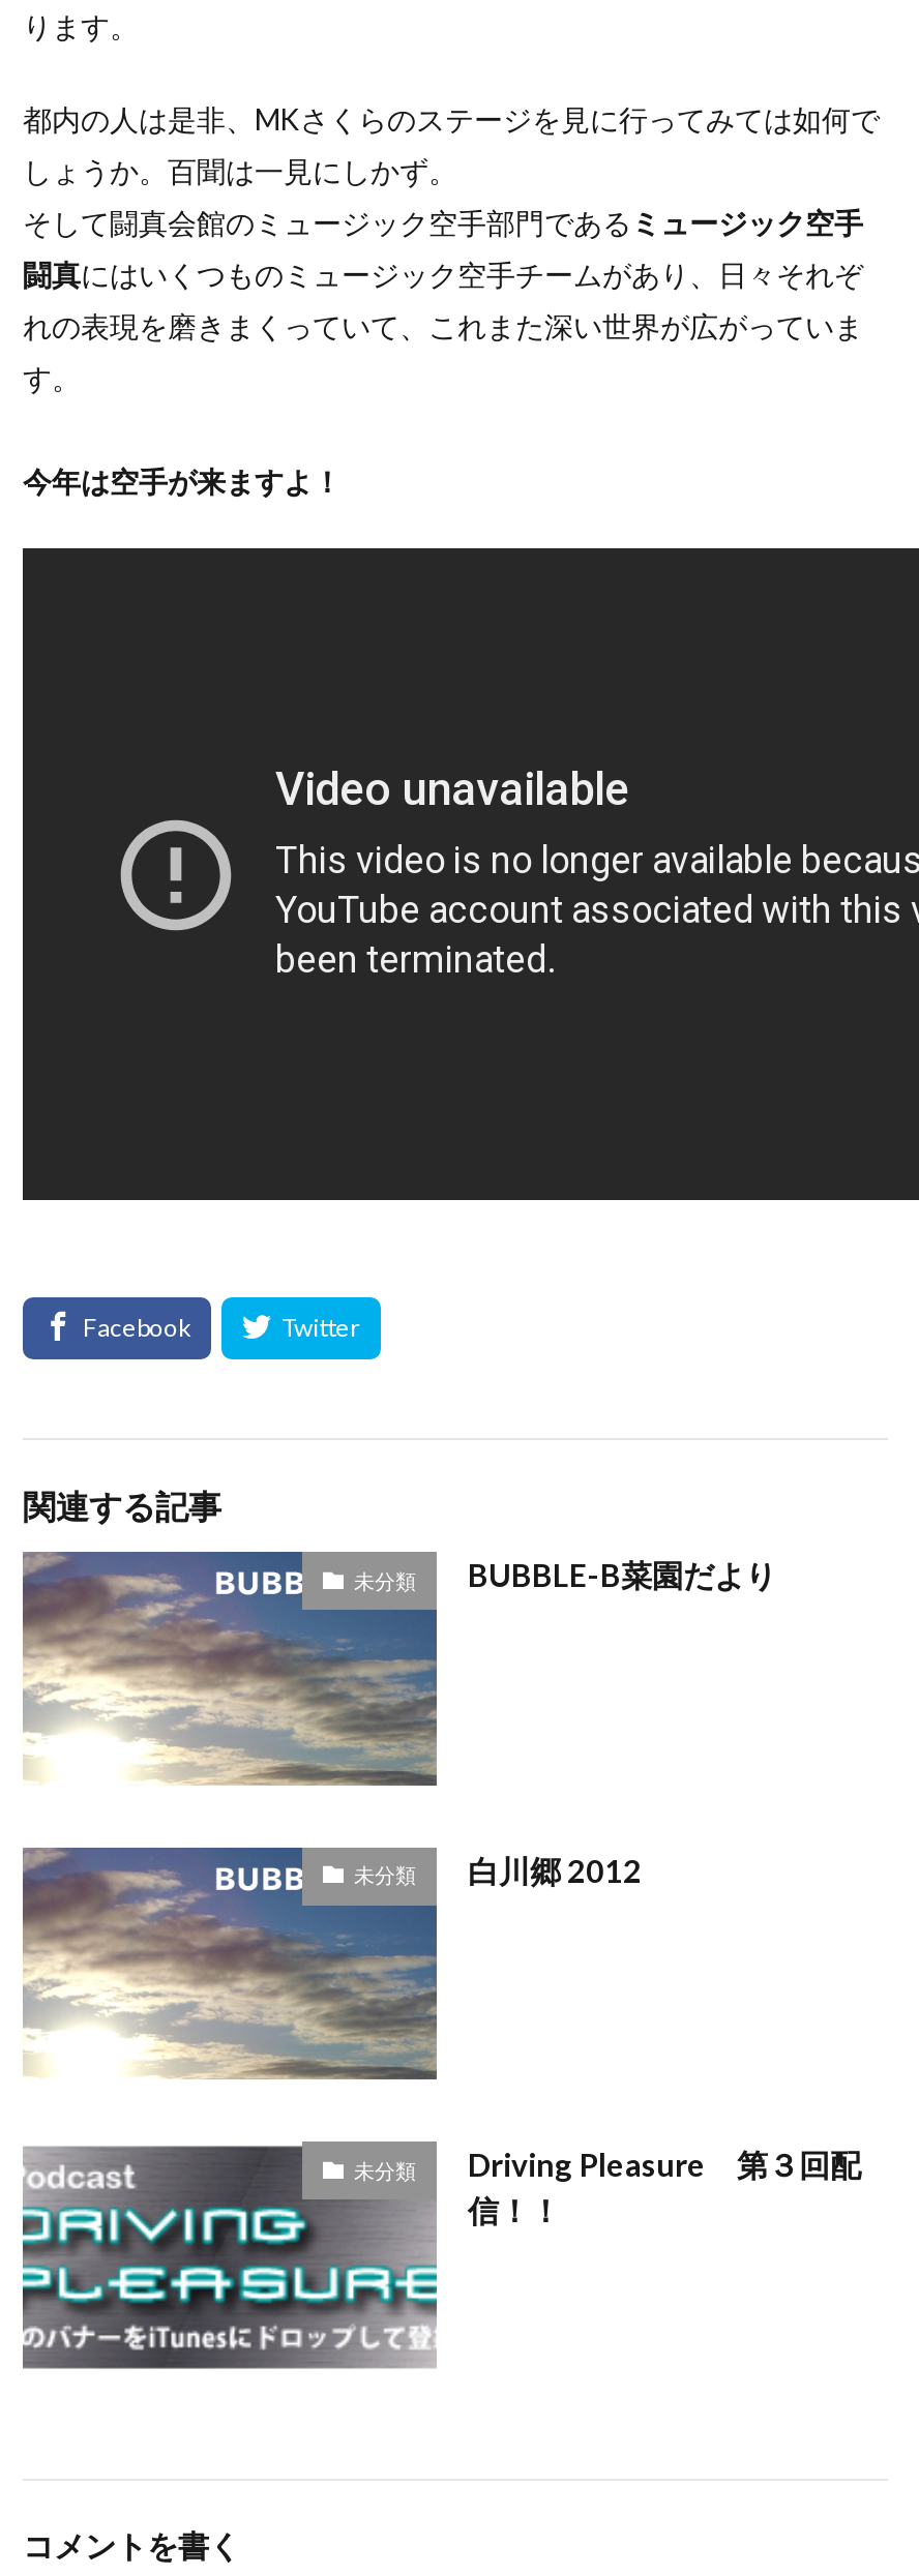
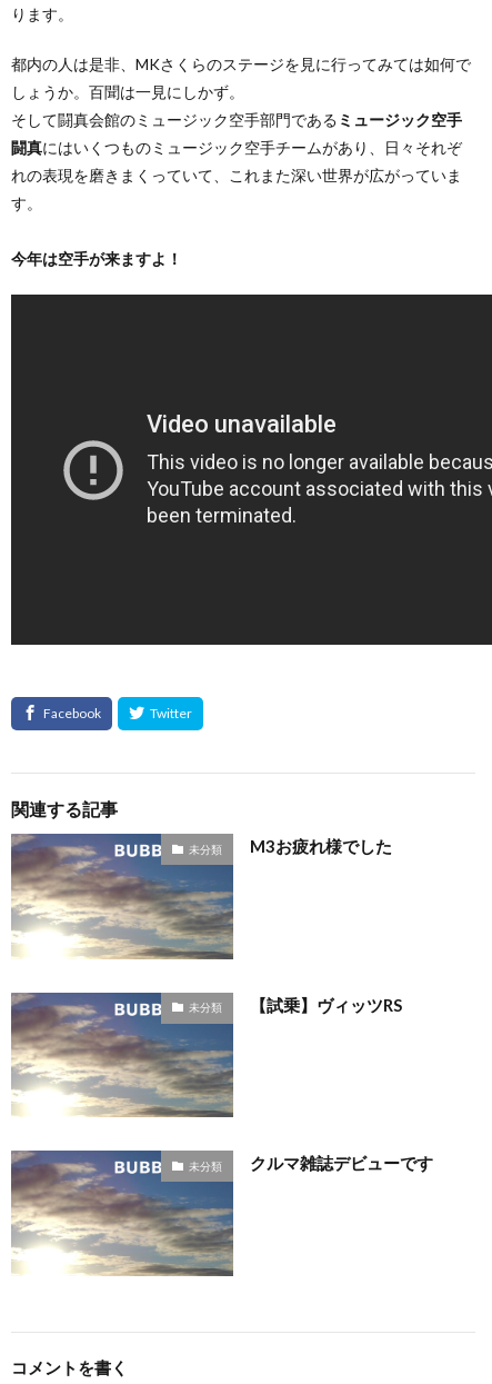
- BUBBLE-B菜園だより
+ M3お疲れ様でした

- 白川郷 2012
+ 【試乗】ヴィッツRS

- [image]
- Driving Pleasure 第３回配
- 信！！
+ [image]
+ クルマ雑誌デビューです
